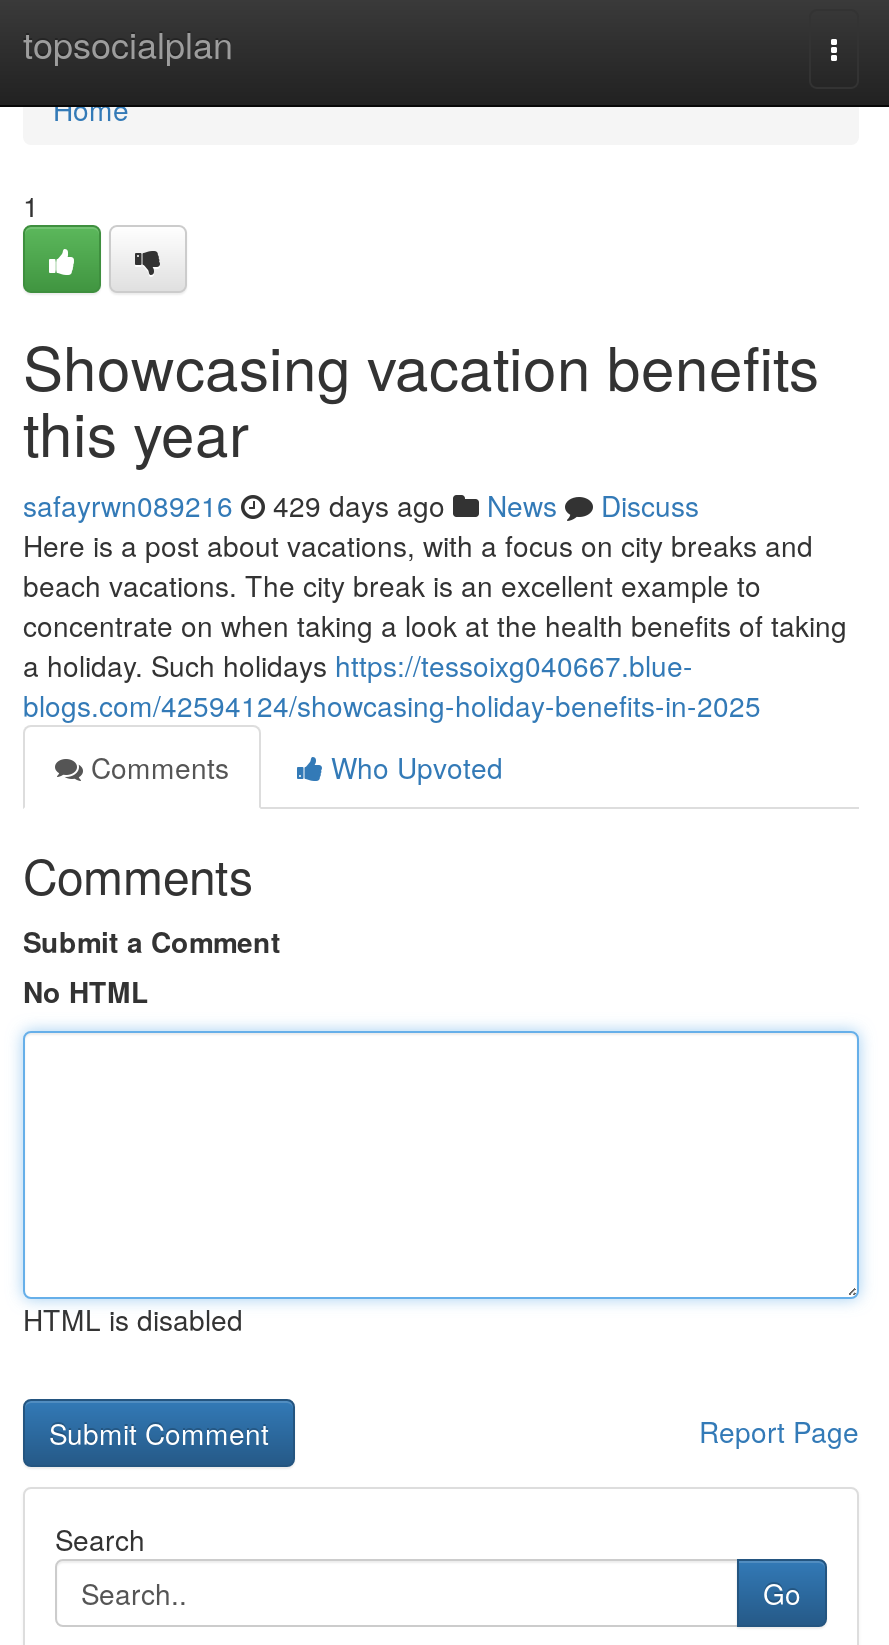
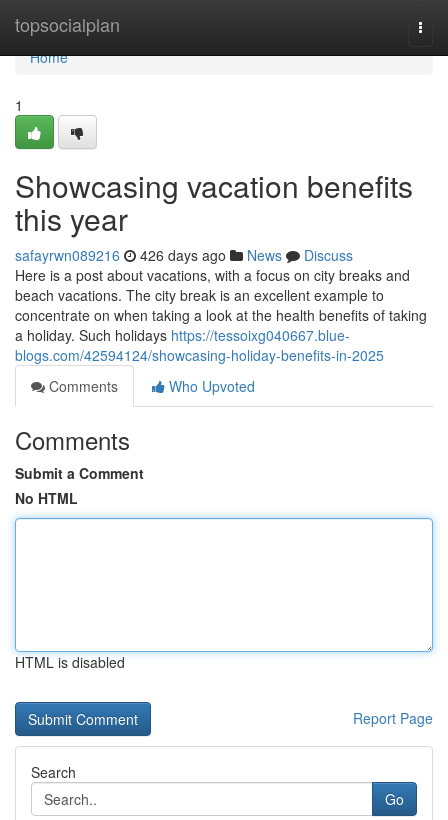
- safayrwn089216 429 days ago News Discuss
+ safayrwn089216 426 days ago News Discuss
